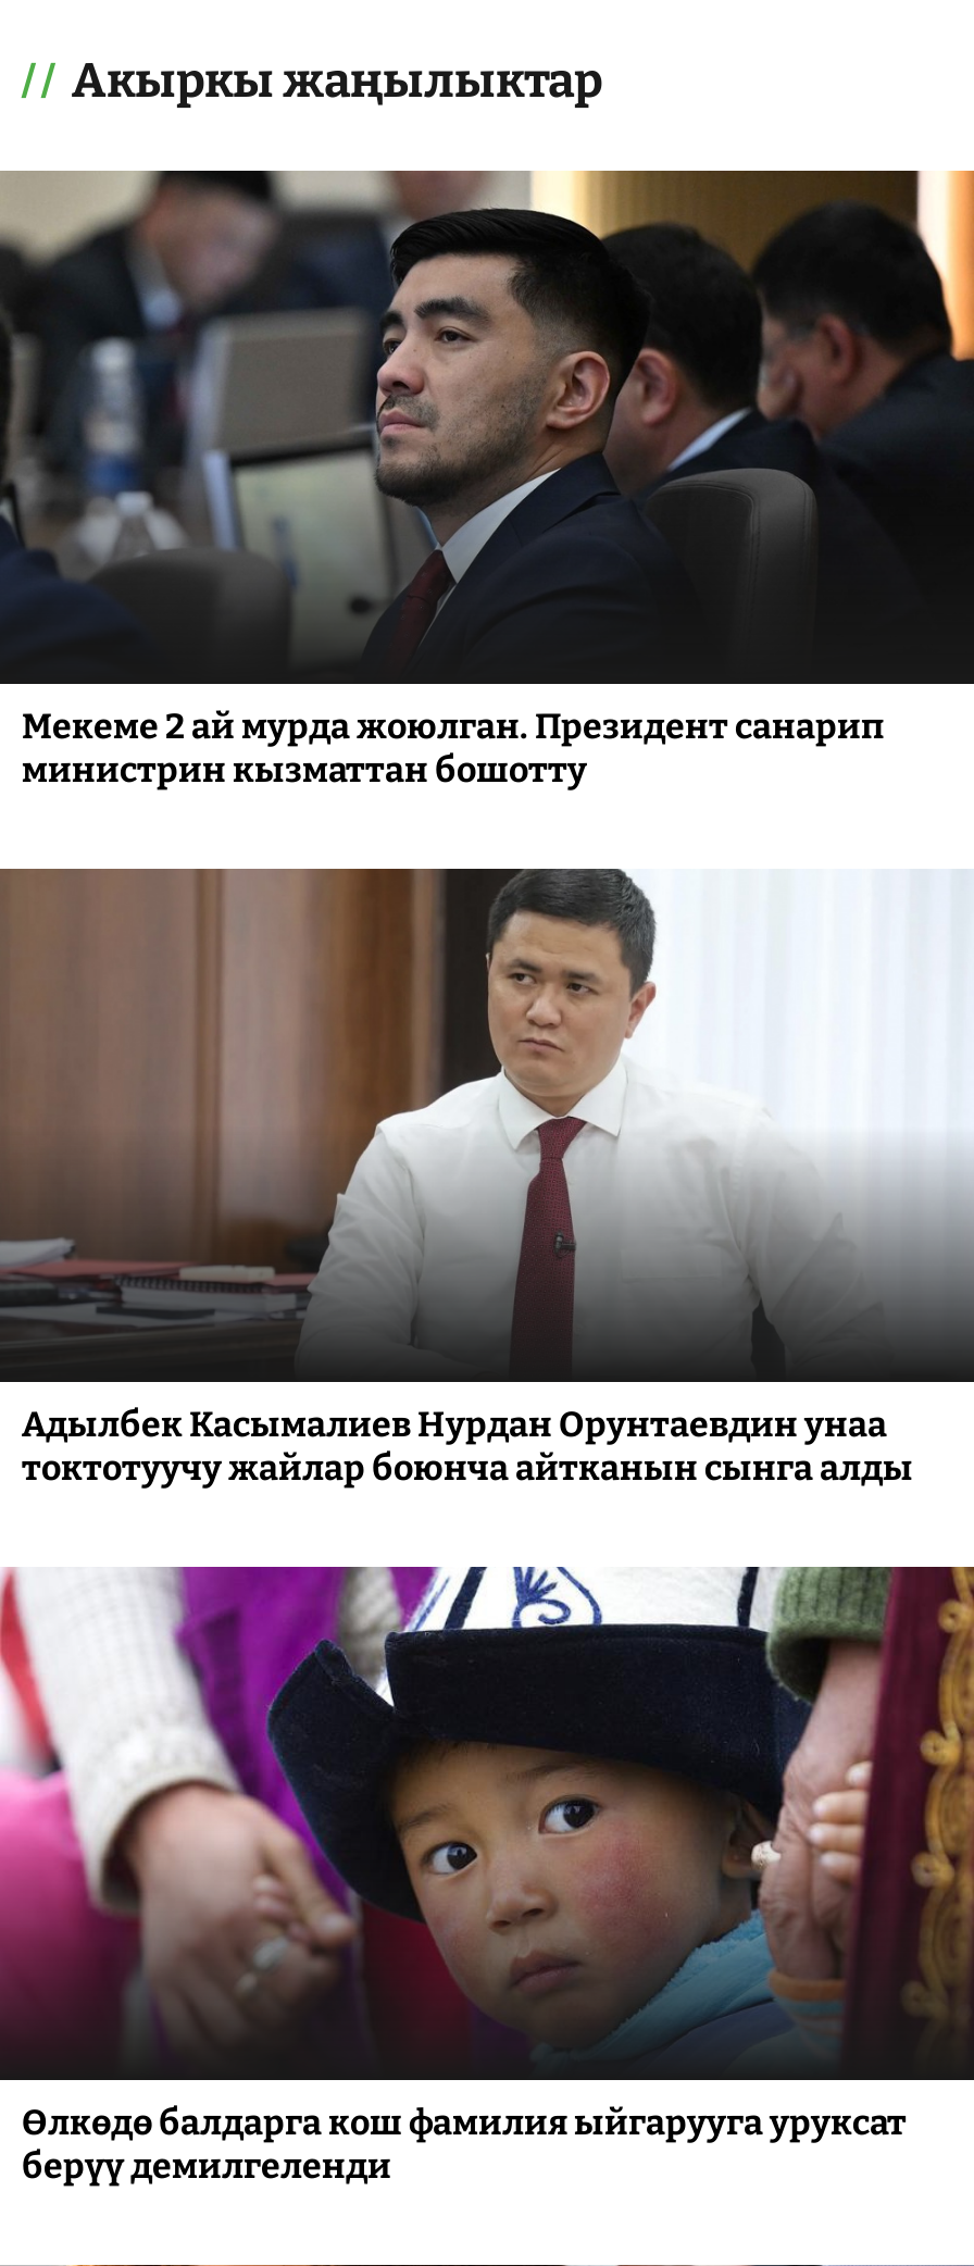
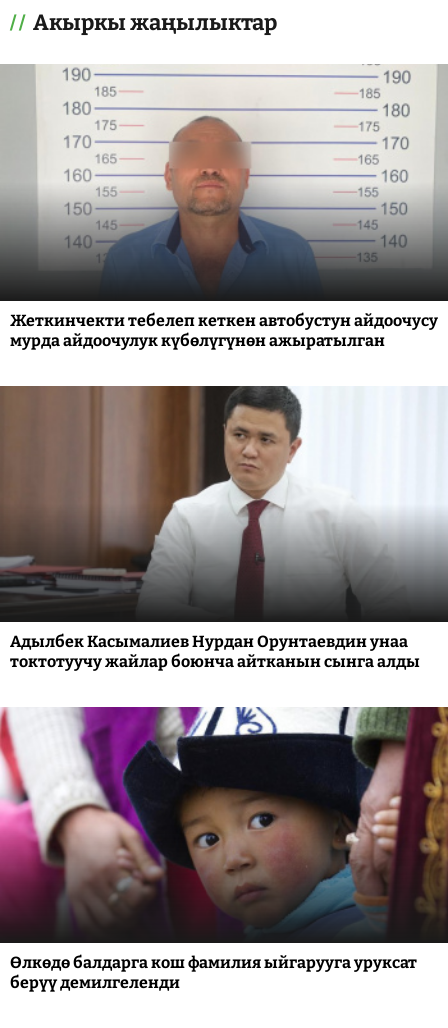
- [image]
- Мекеме 2 ай мурда жоюлган. Президент санарип
- министрин кызматтан бошотту
+ [image]
+ Жеткинчекти тебелеп кеткен автобустун айдоочусу
+ мурда айдоочулук күбөлүгүнөн ажыратылган
